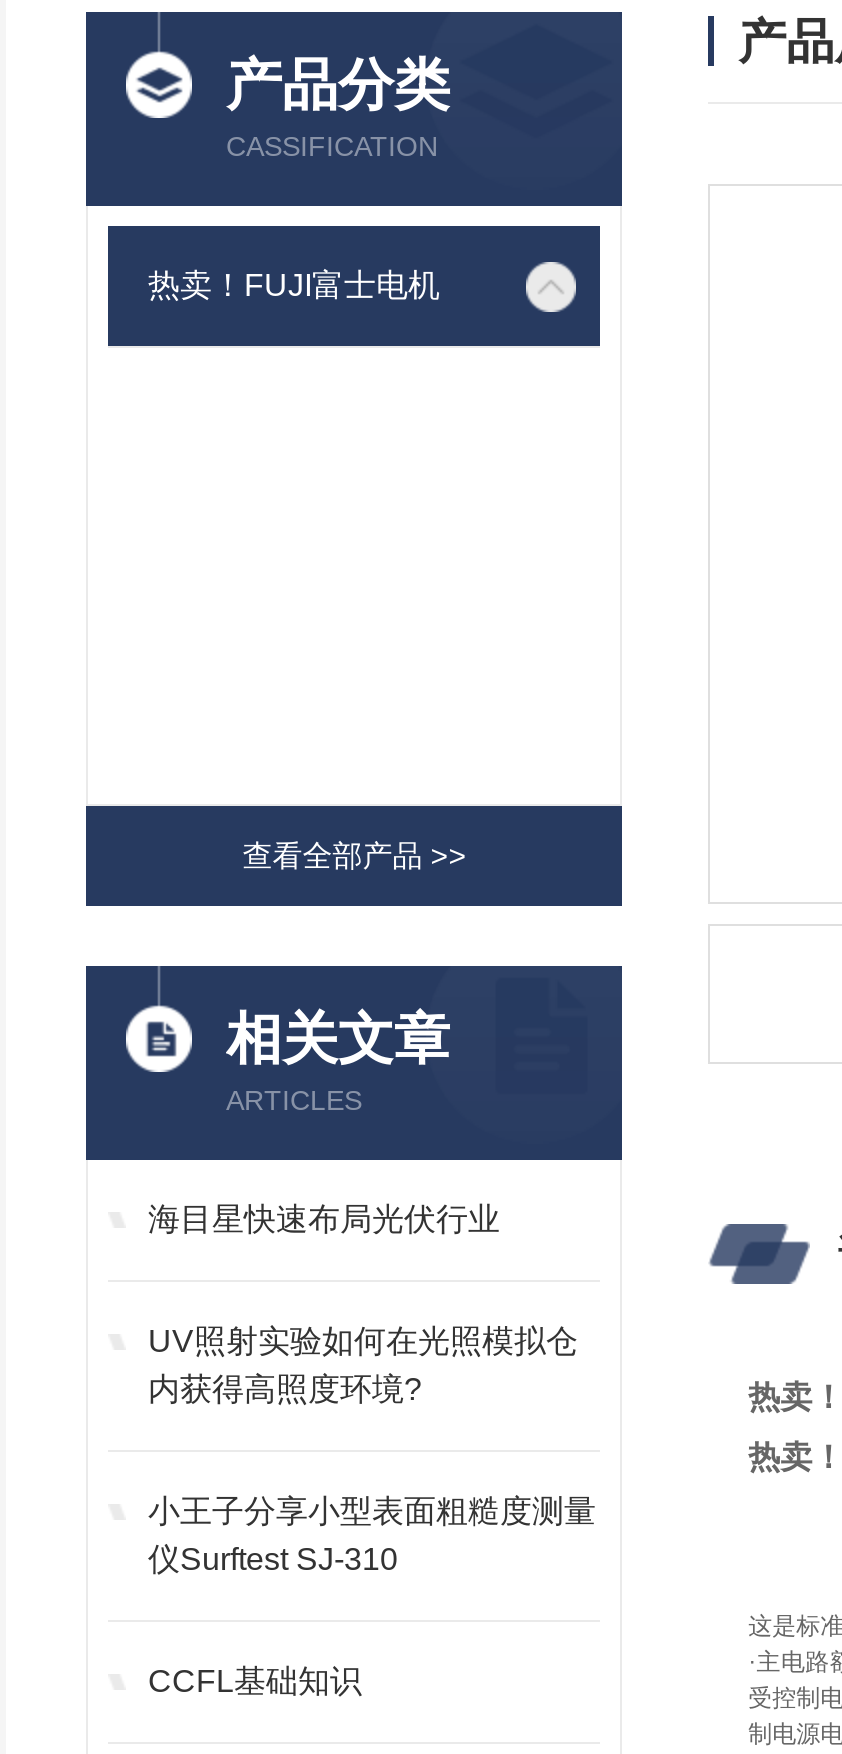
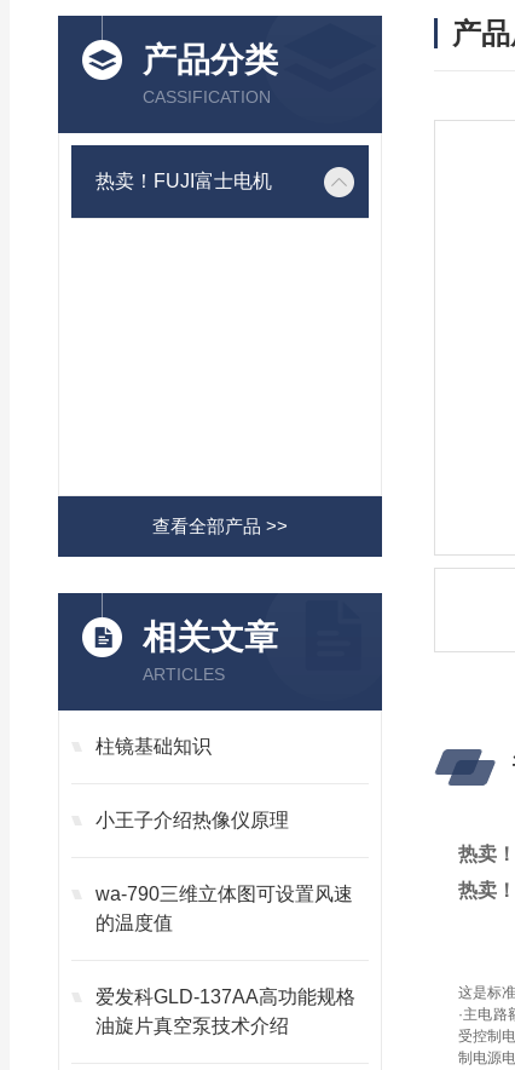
- 海目星快速布局光伏行业
+ 柱镜基础知识

- UV照射实验如何在光照模拟仓
- 内获得高照度环境?
+ 小王子介绍热像仪原理

- 小王子分享小型表面粗糙度测量
- 仪Surftest SJ-310
+ wa-790三维立体图可设置风速
+ 的温度值

- CCFL基础知识
+ 爱发科GLD-137AA高功能规格
+ 油旋片真空泵技术介绍
